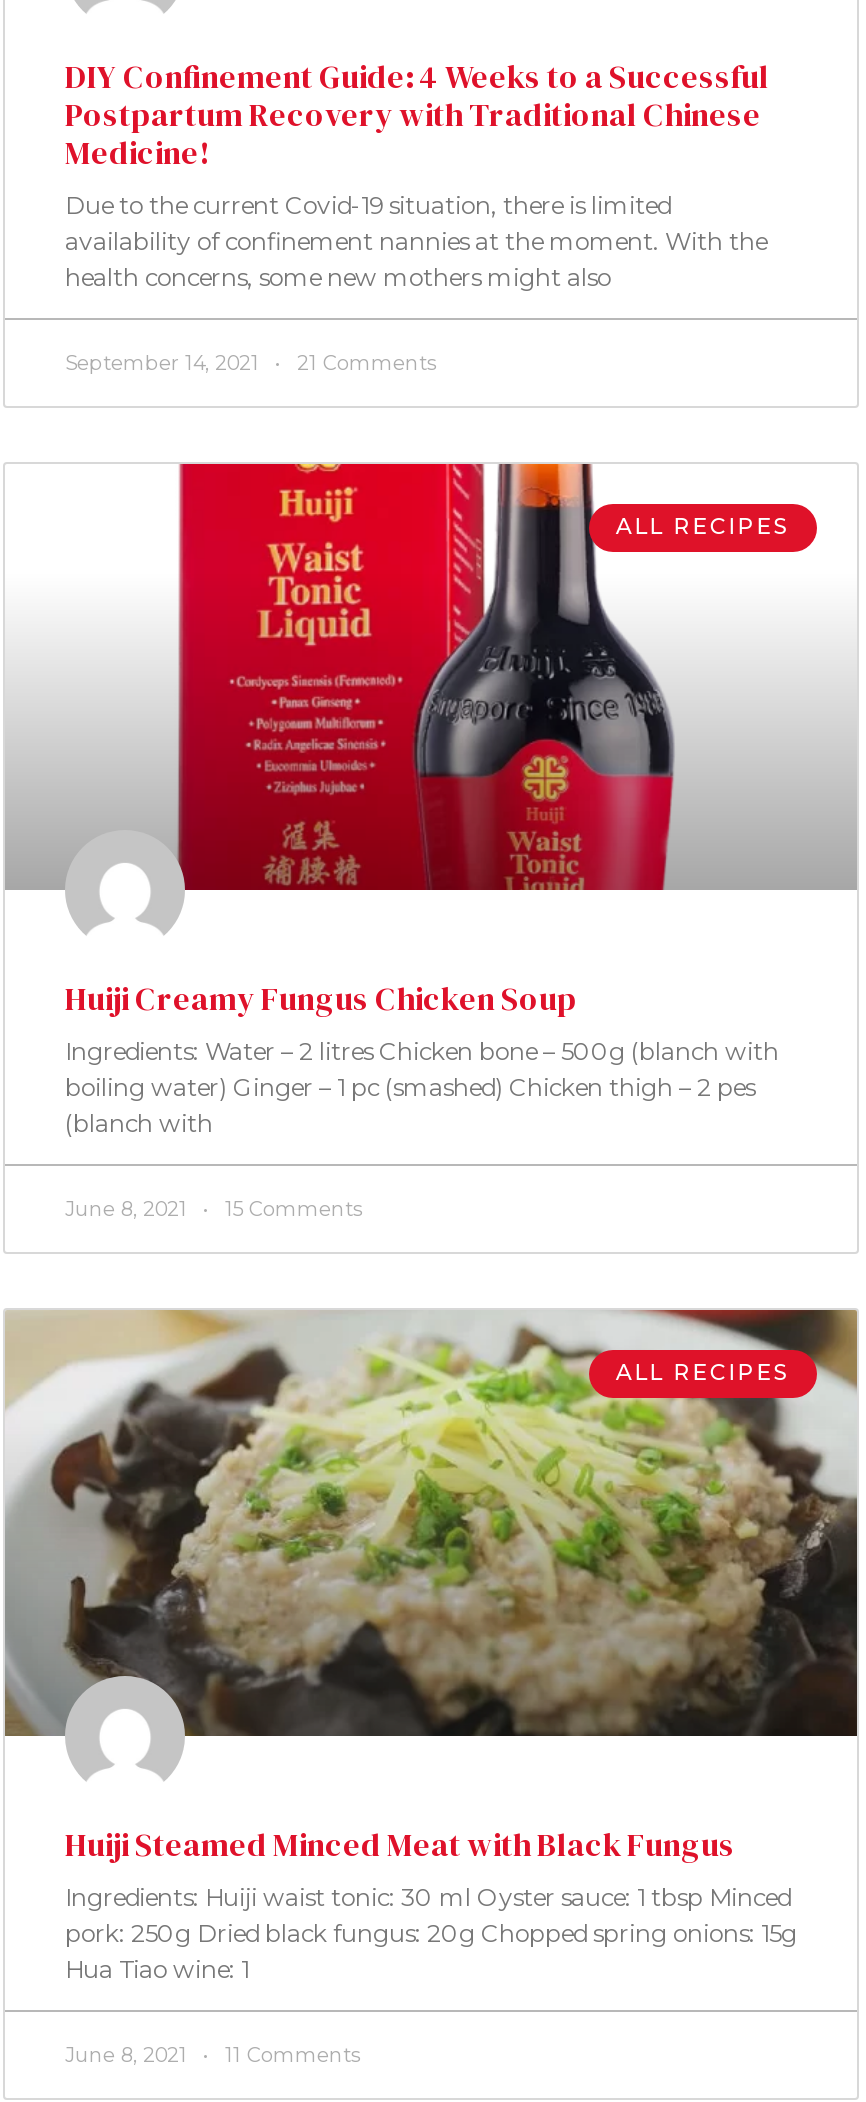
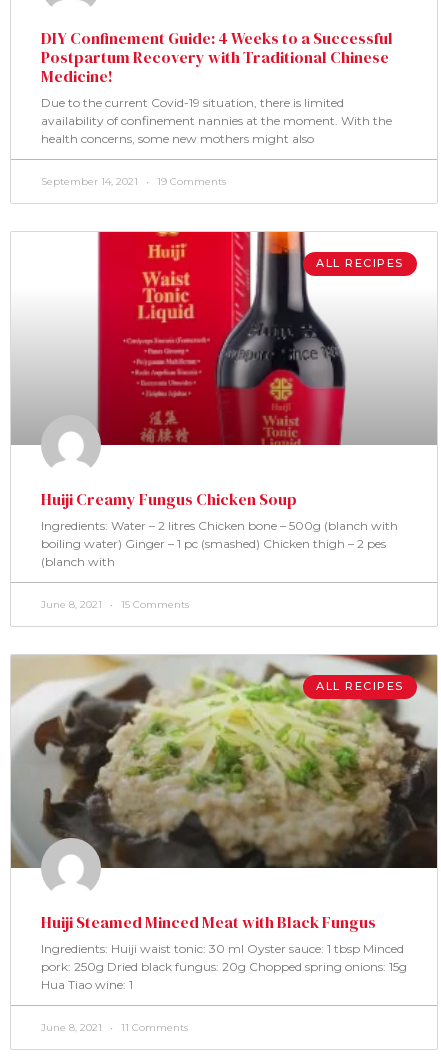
- September 14, 2021 21 Comments
+ September 14, 2021 19 Comments
